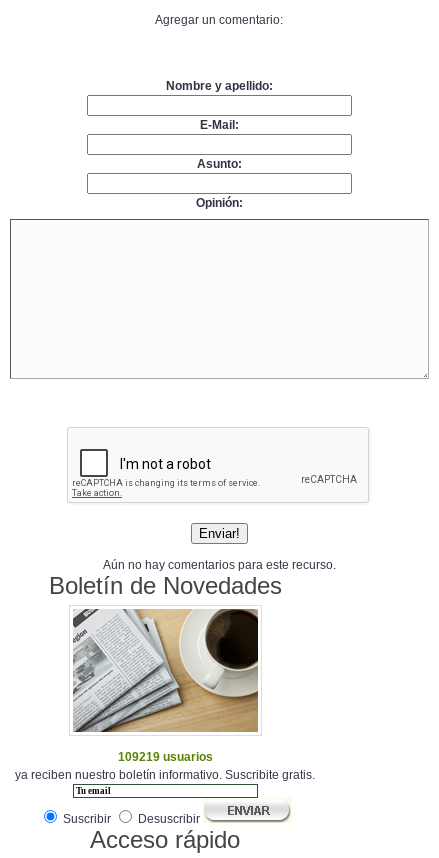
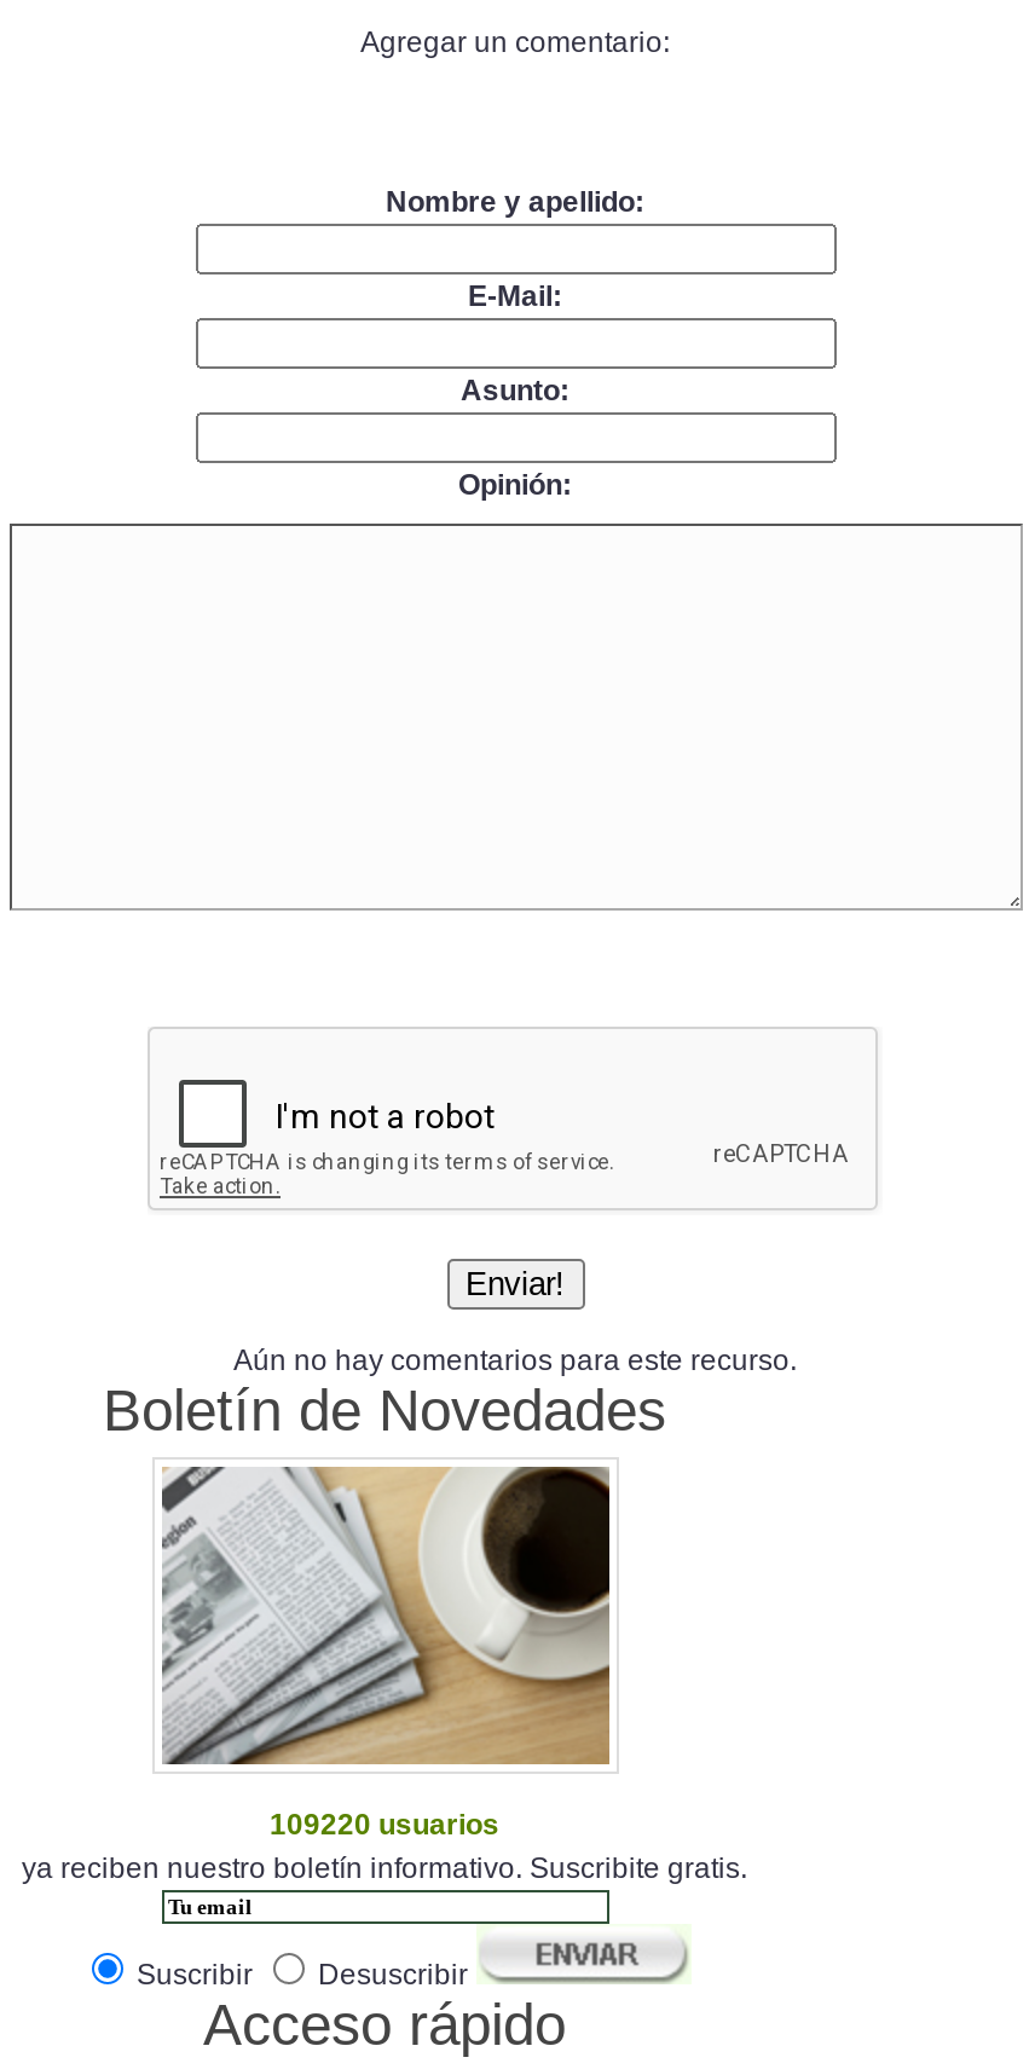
- 109219 usuarios
+ 109220 usuarios
